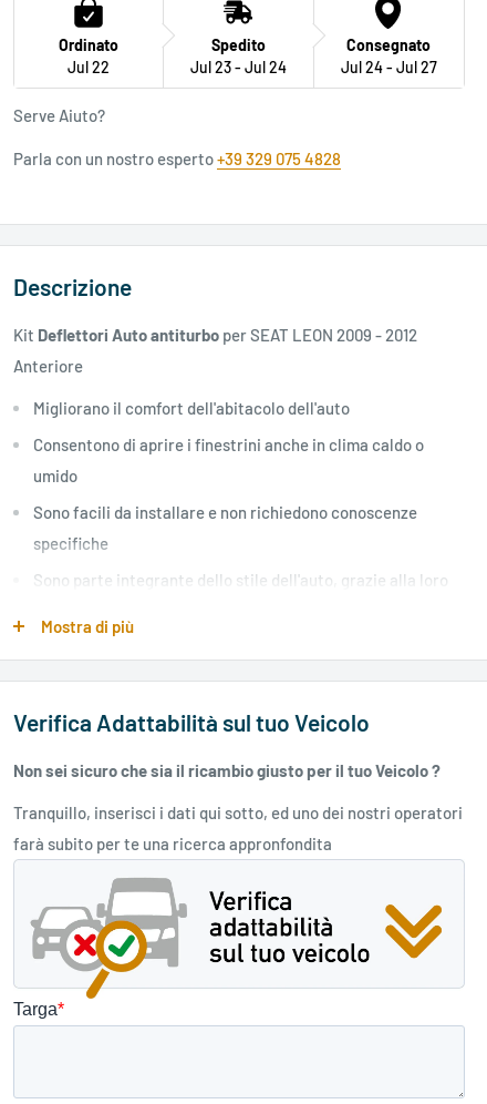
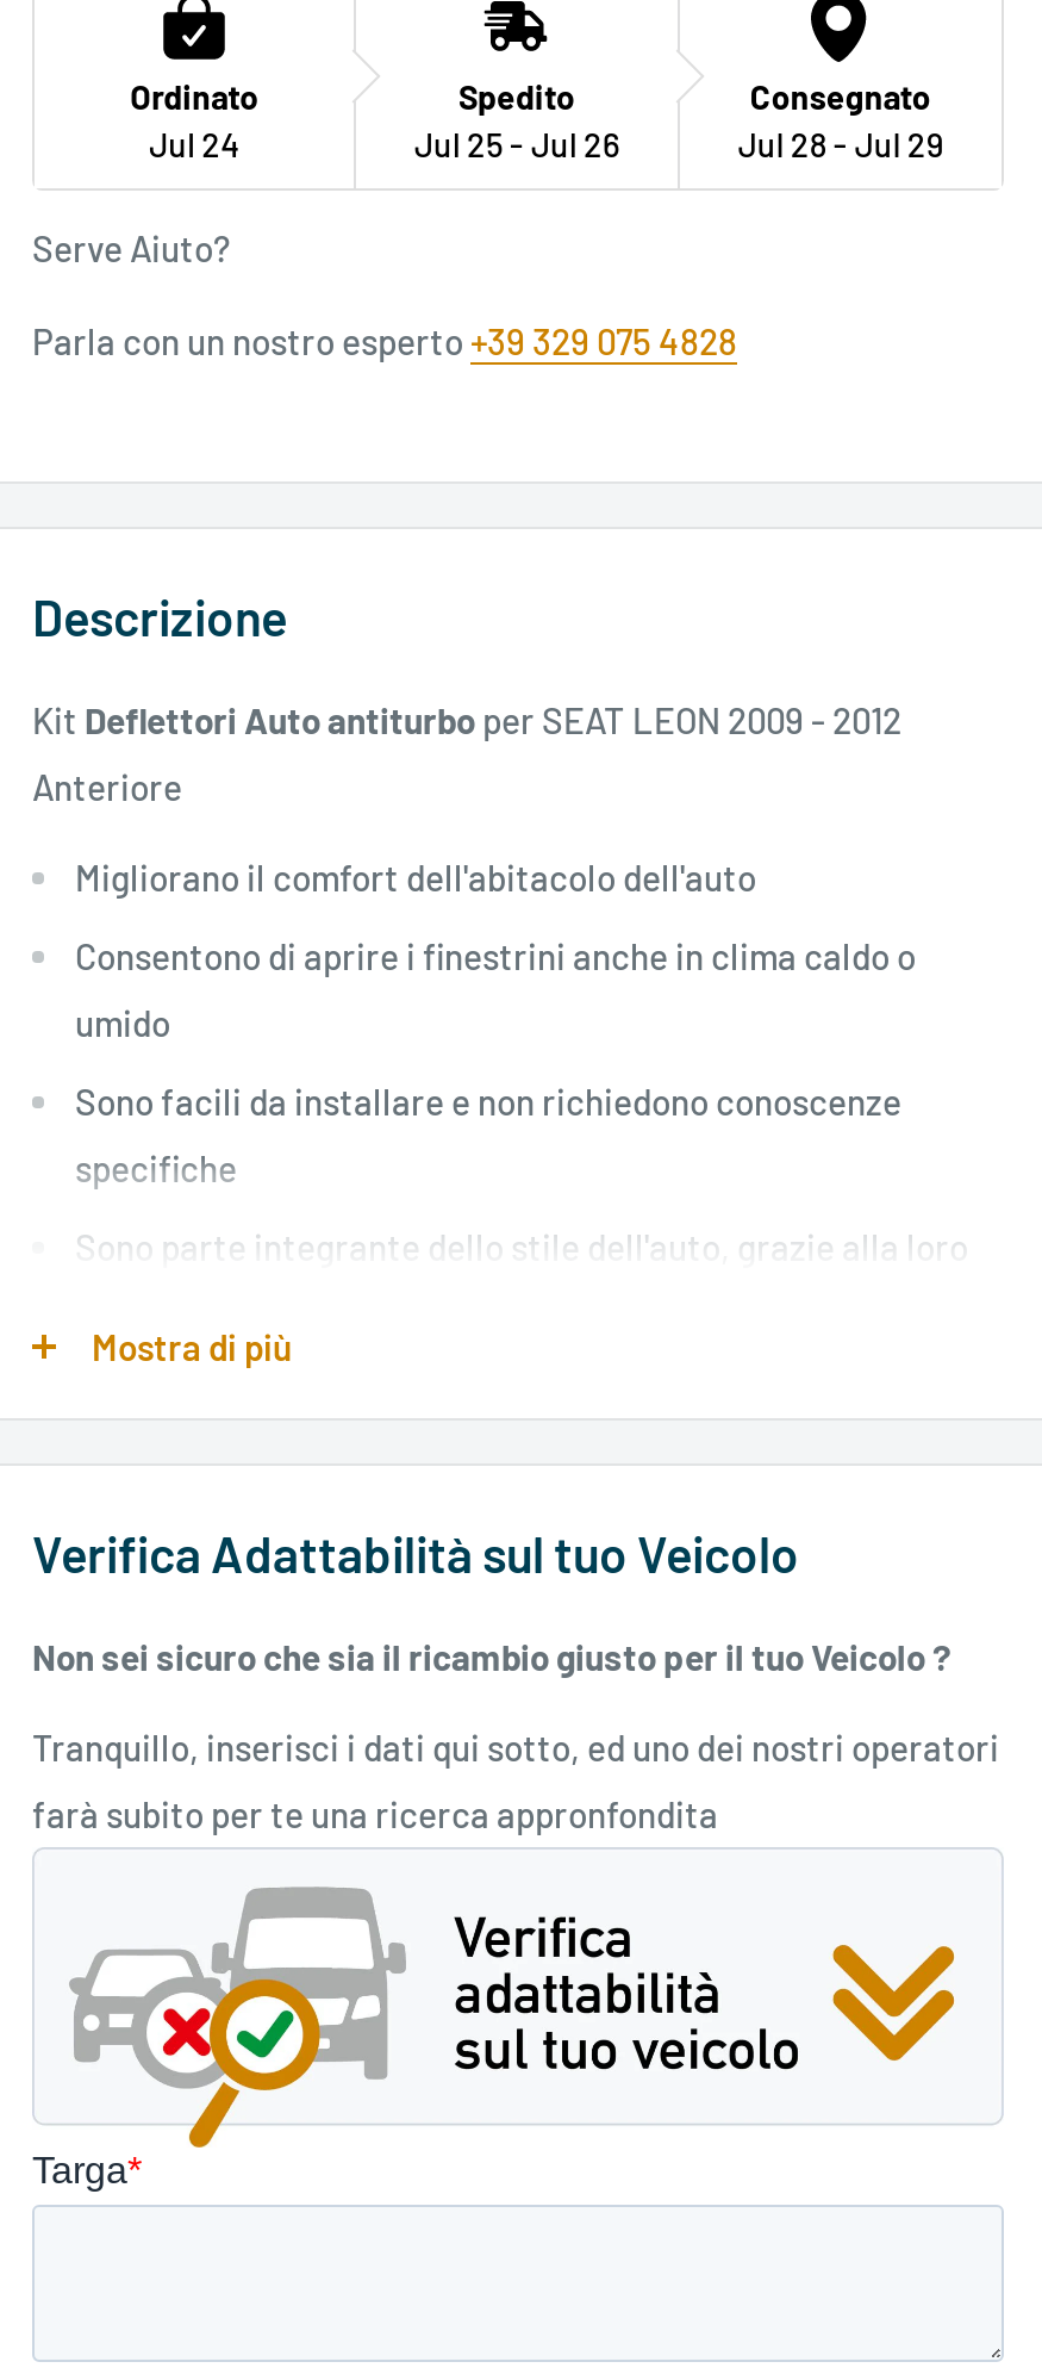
- Jul 22
+ Jul 24

- Jul 23 - Jul 24
+ Jul 25 - Jul 26

- Jul 24 - Jul 27
+ Jul 28 - Jul 29
